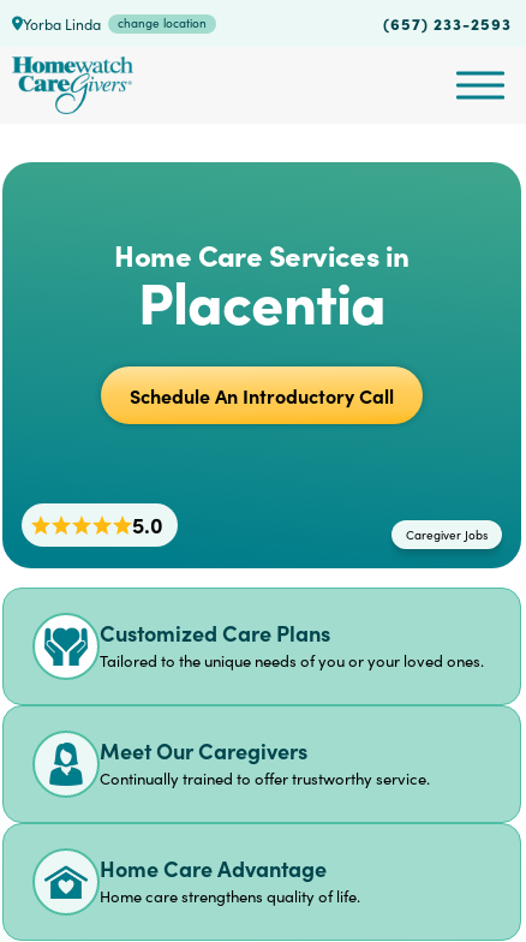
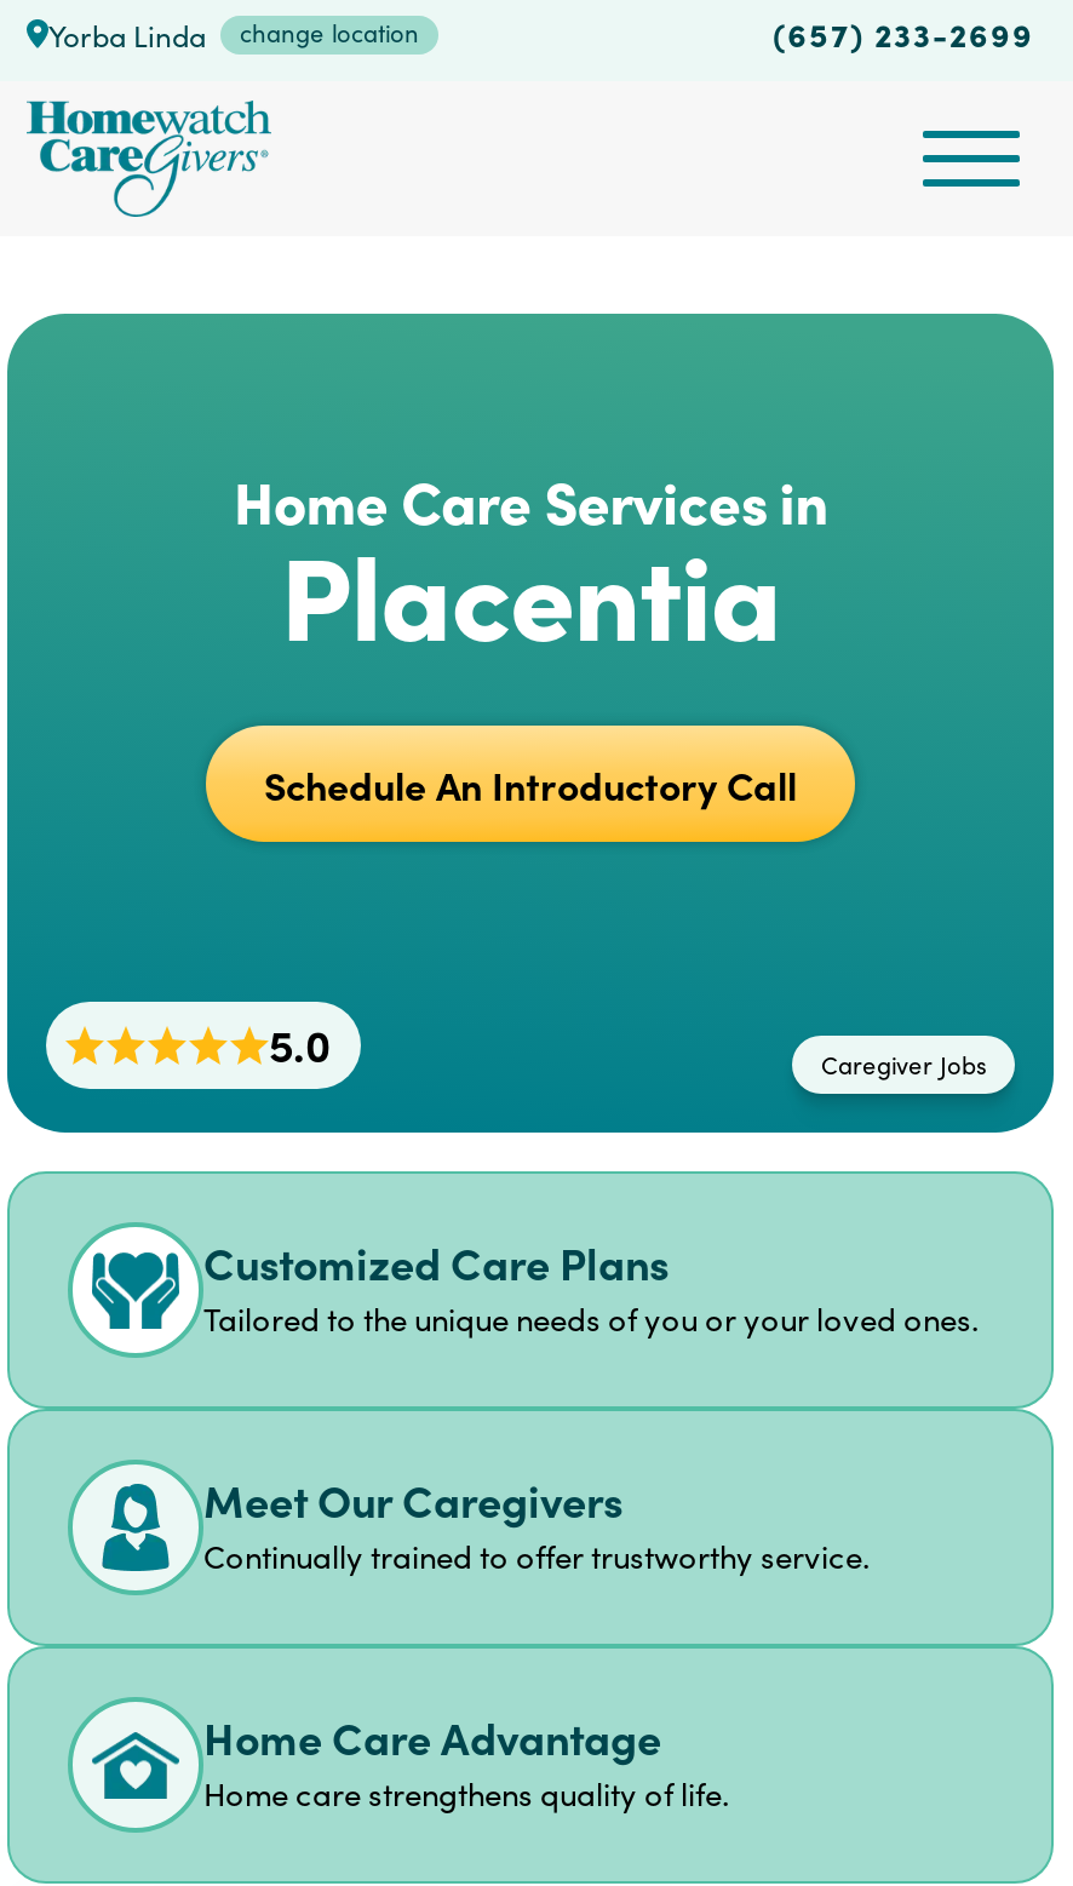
- (657) 233-2593
+ (657) 233-2699
